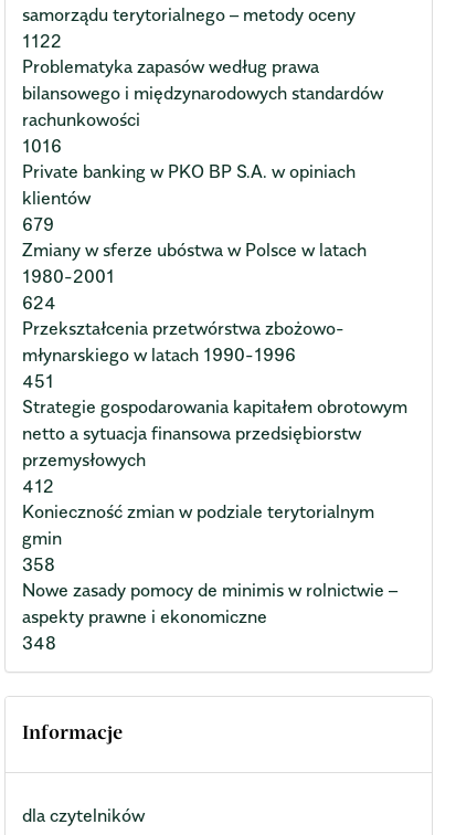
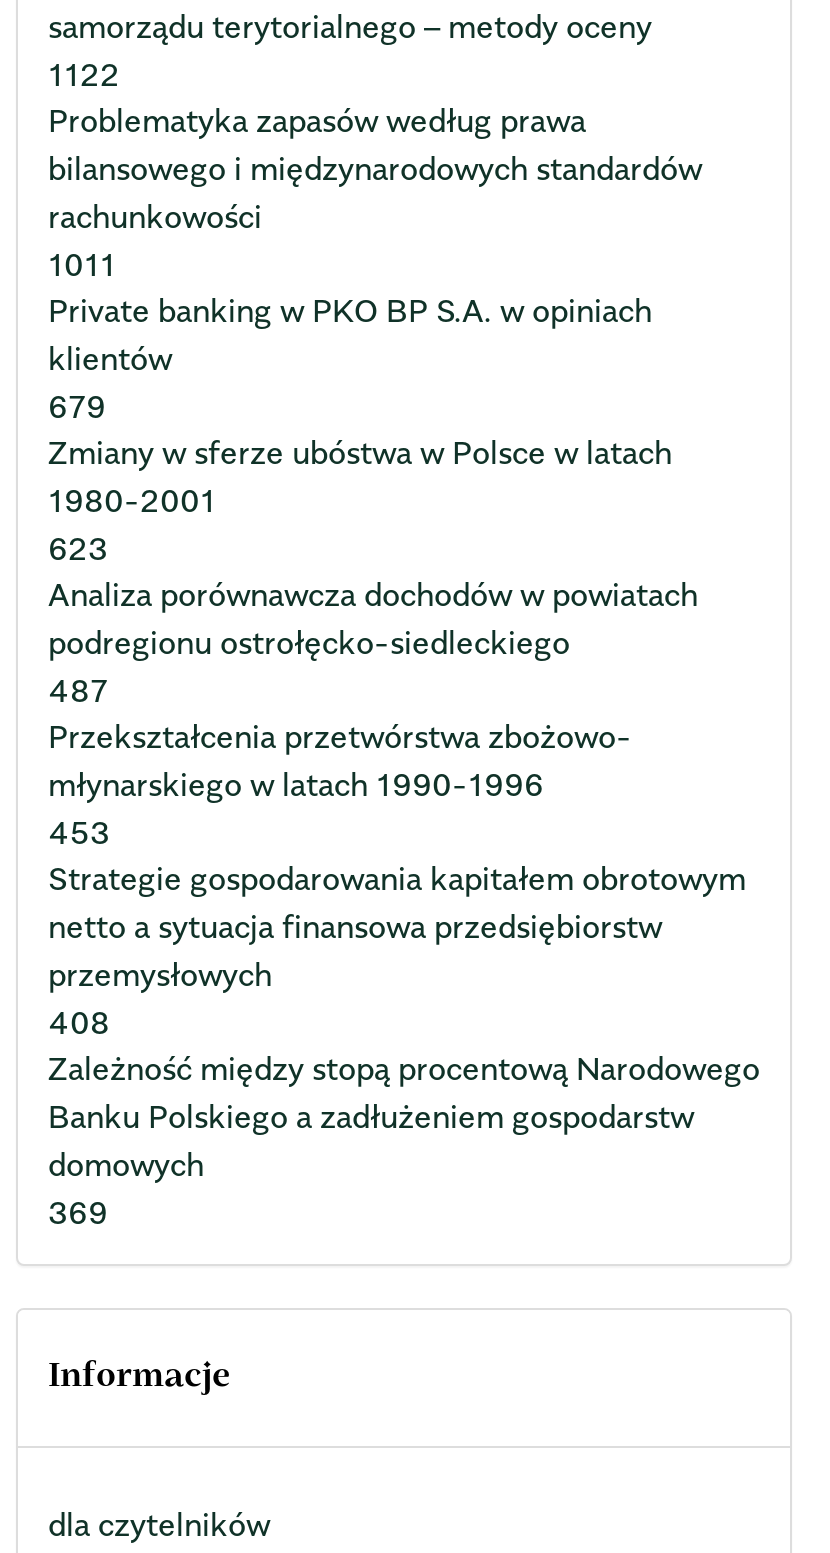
- 1016
+ 1011

- 624
+ 623
+ Analiza porównawcza dochodów w powiatach
+ podregionu ostrołęcko-siedleckiego
+ 487

moved down: Przekształcenia przetwórstwa zbożowo- | młynarskiego w latach 1990-1996

- 451
+ 453

moved down: Strategie gospodarowania kapitałem obrotowym | netto a sytuacja finansowa przedsiębiorstw | przemysłowych

- 412
- Konieczność zmian w podziale terytorialnym
- gmin
- 358
- Nowe zasady pomocy de minimis w rolnictwie –
- aspekty prawne i ekonomiczne
- 348
+ 408
+ Zależność między stopą procentową Narodowego
+ Banku Polskiego a zadłużeniem gospodarstw
+ domowych
+ 369
